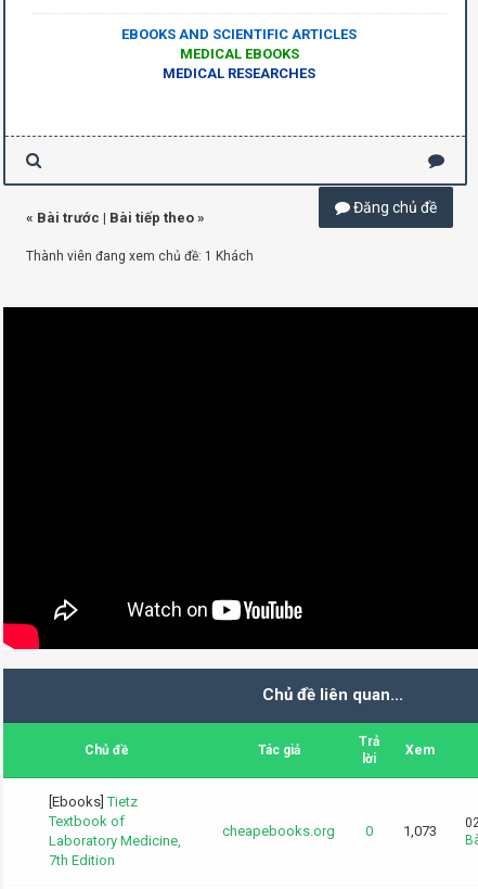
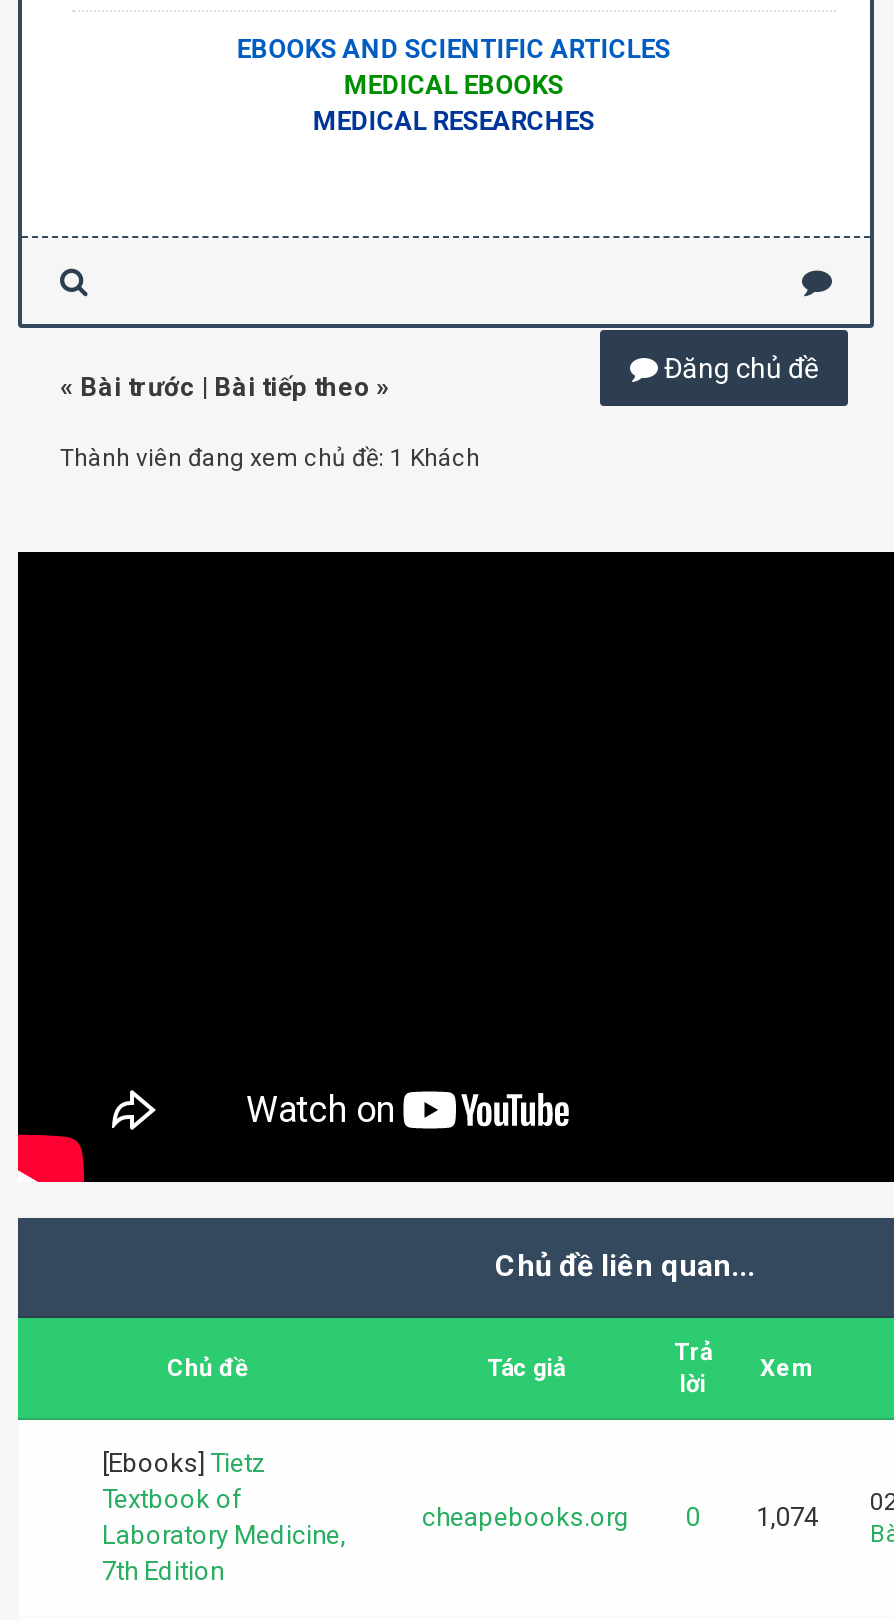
- 1,073
+ 1,074
